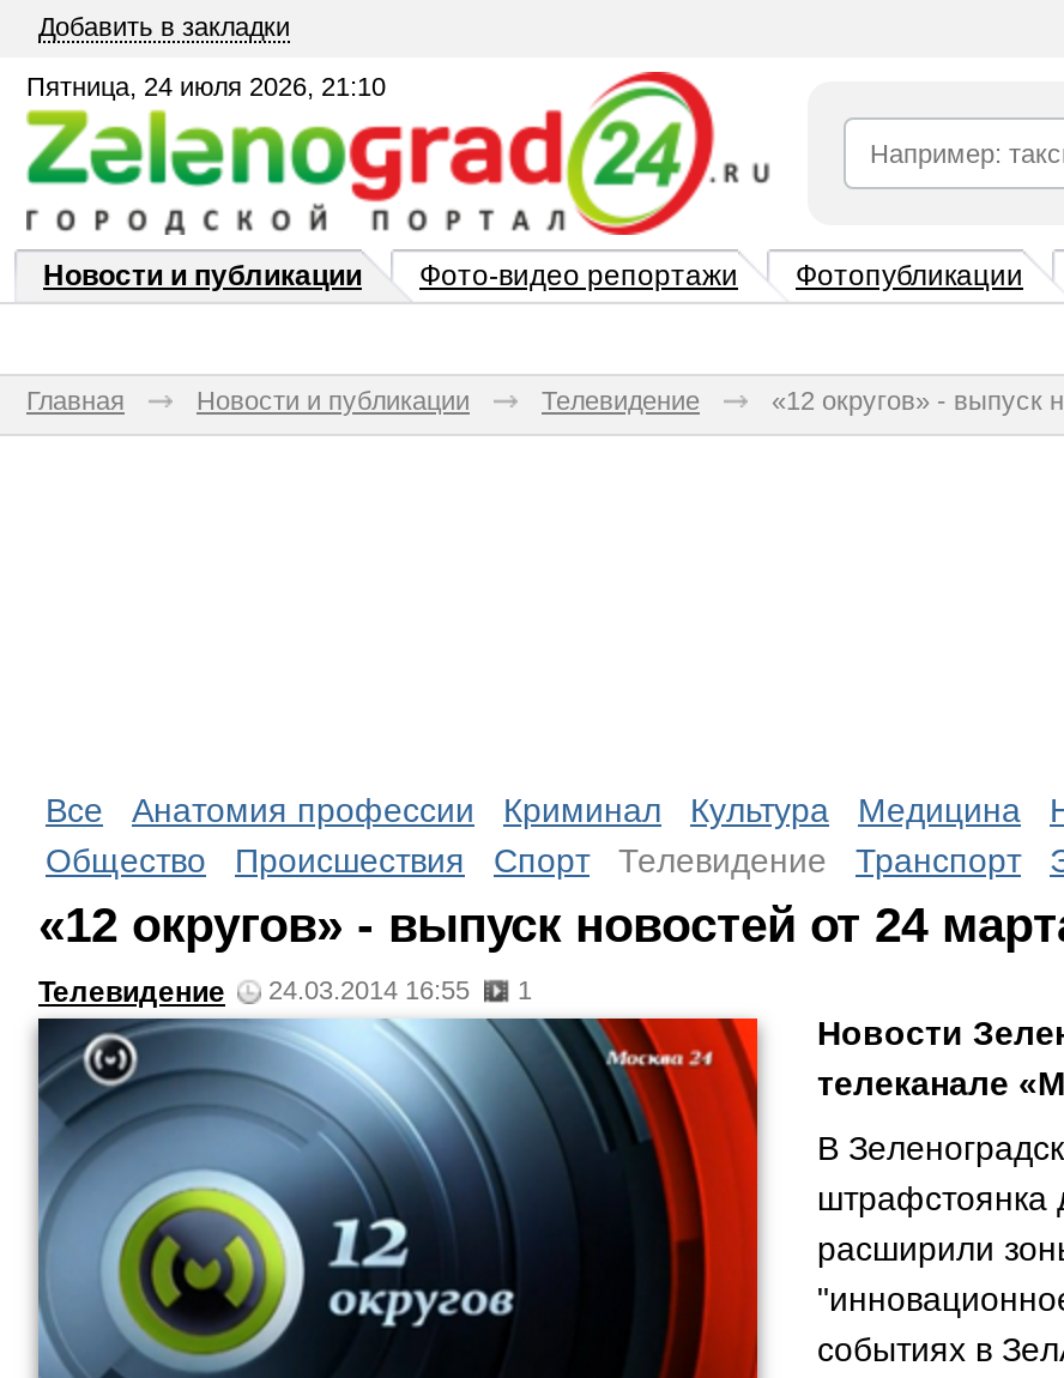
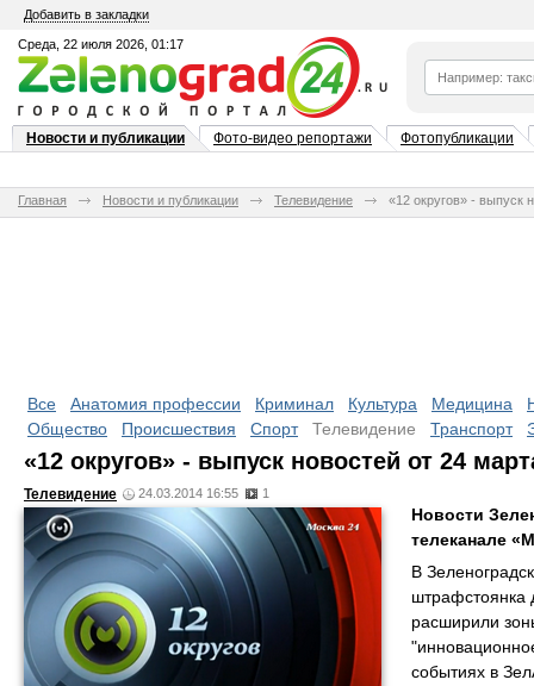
- Пятница, 24 июля 2026, 21:10
+ Среда, 22 июля 2026, 01:17
